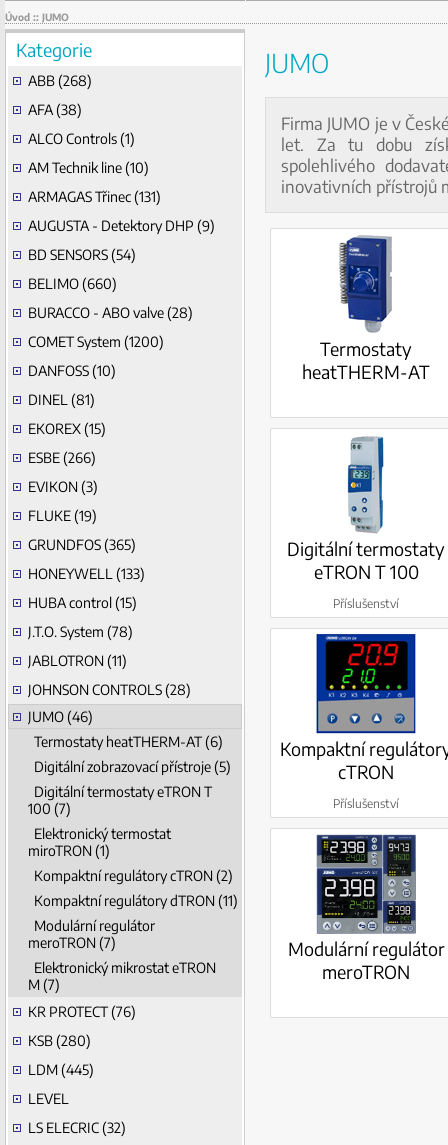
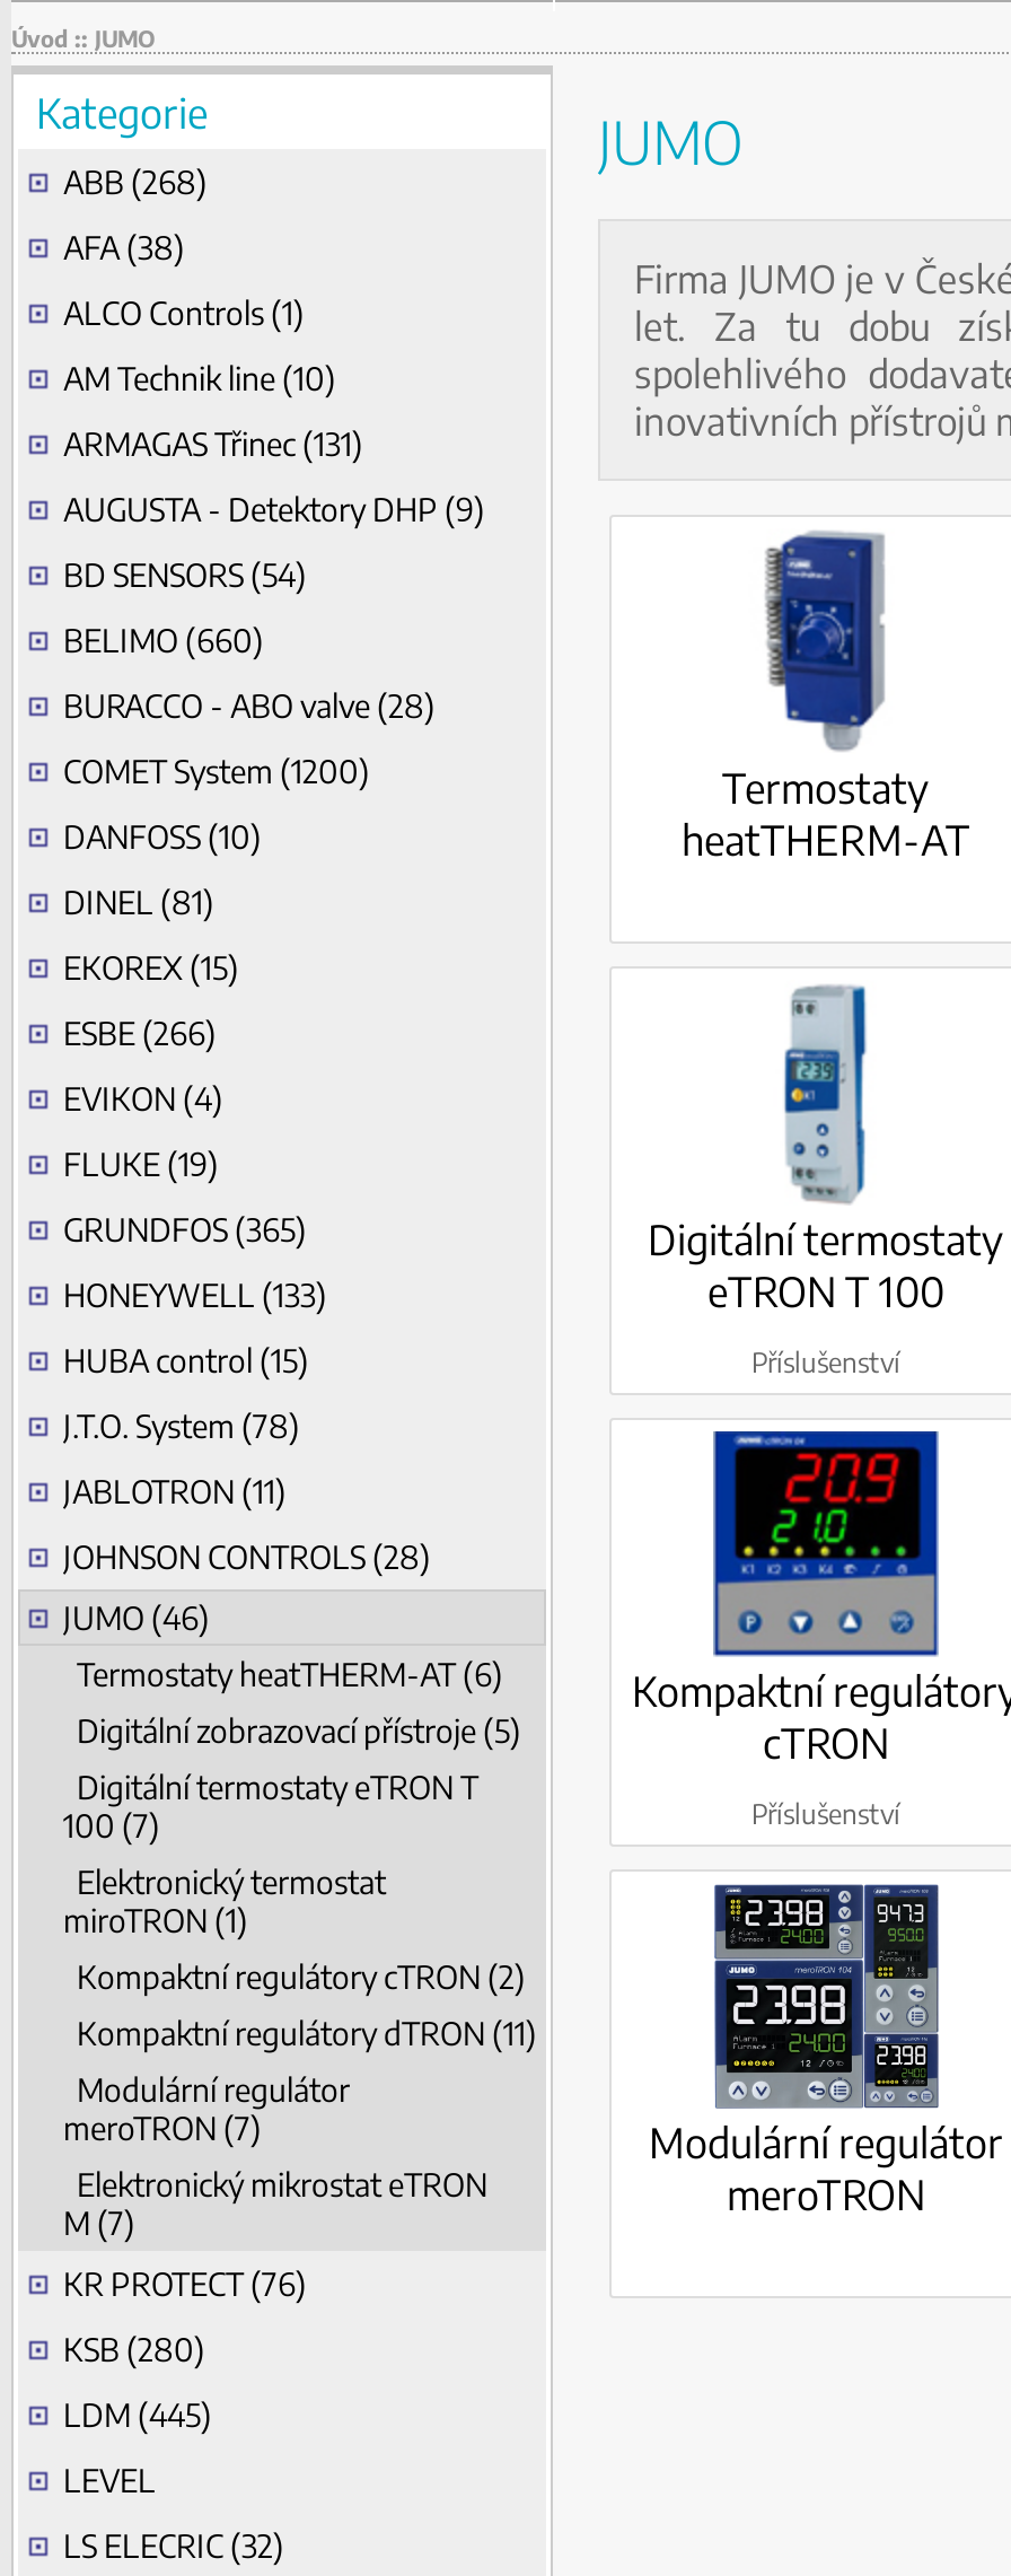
- EVIKON (3)
+ EVIKON (4)
